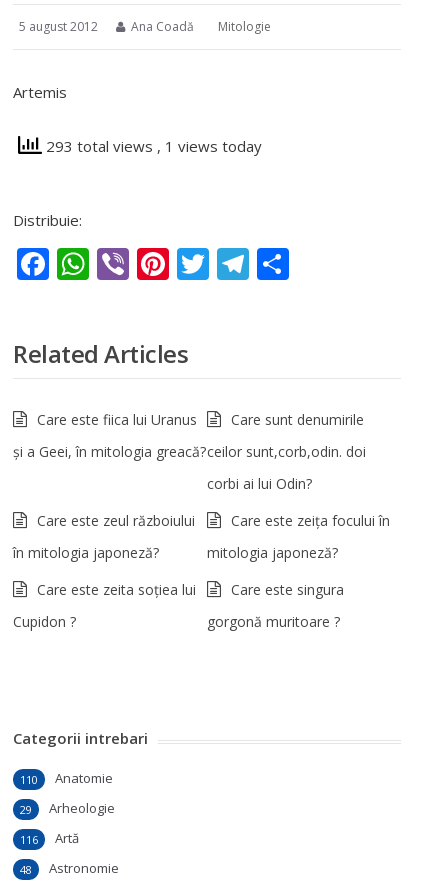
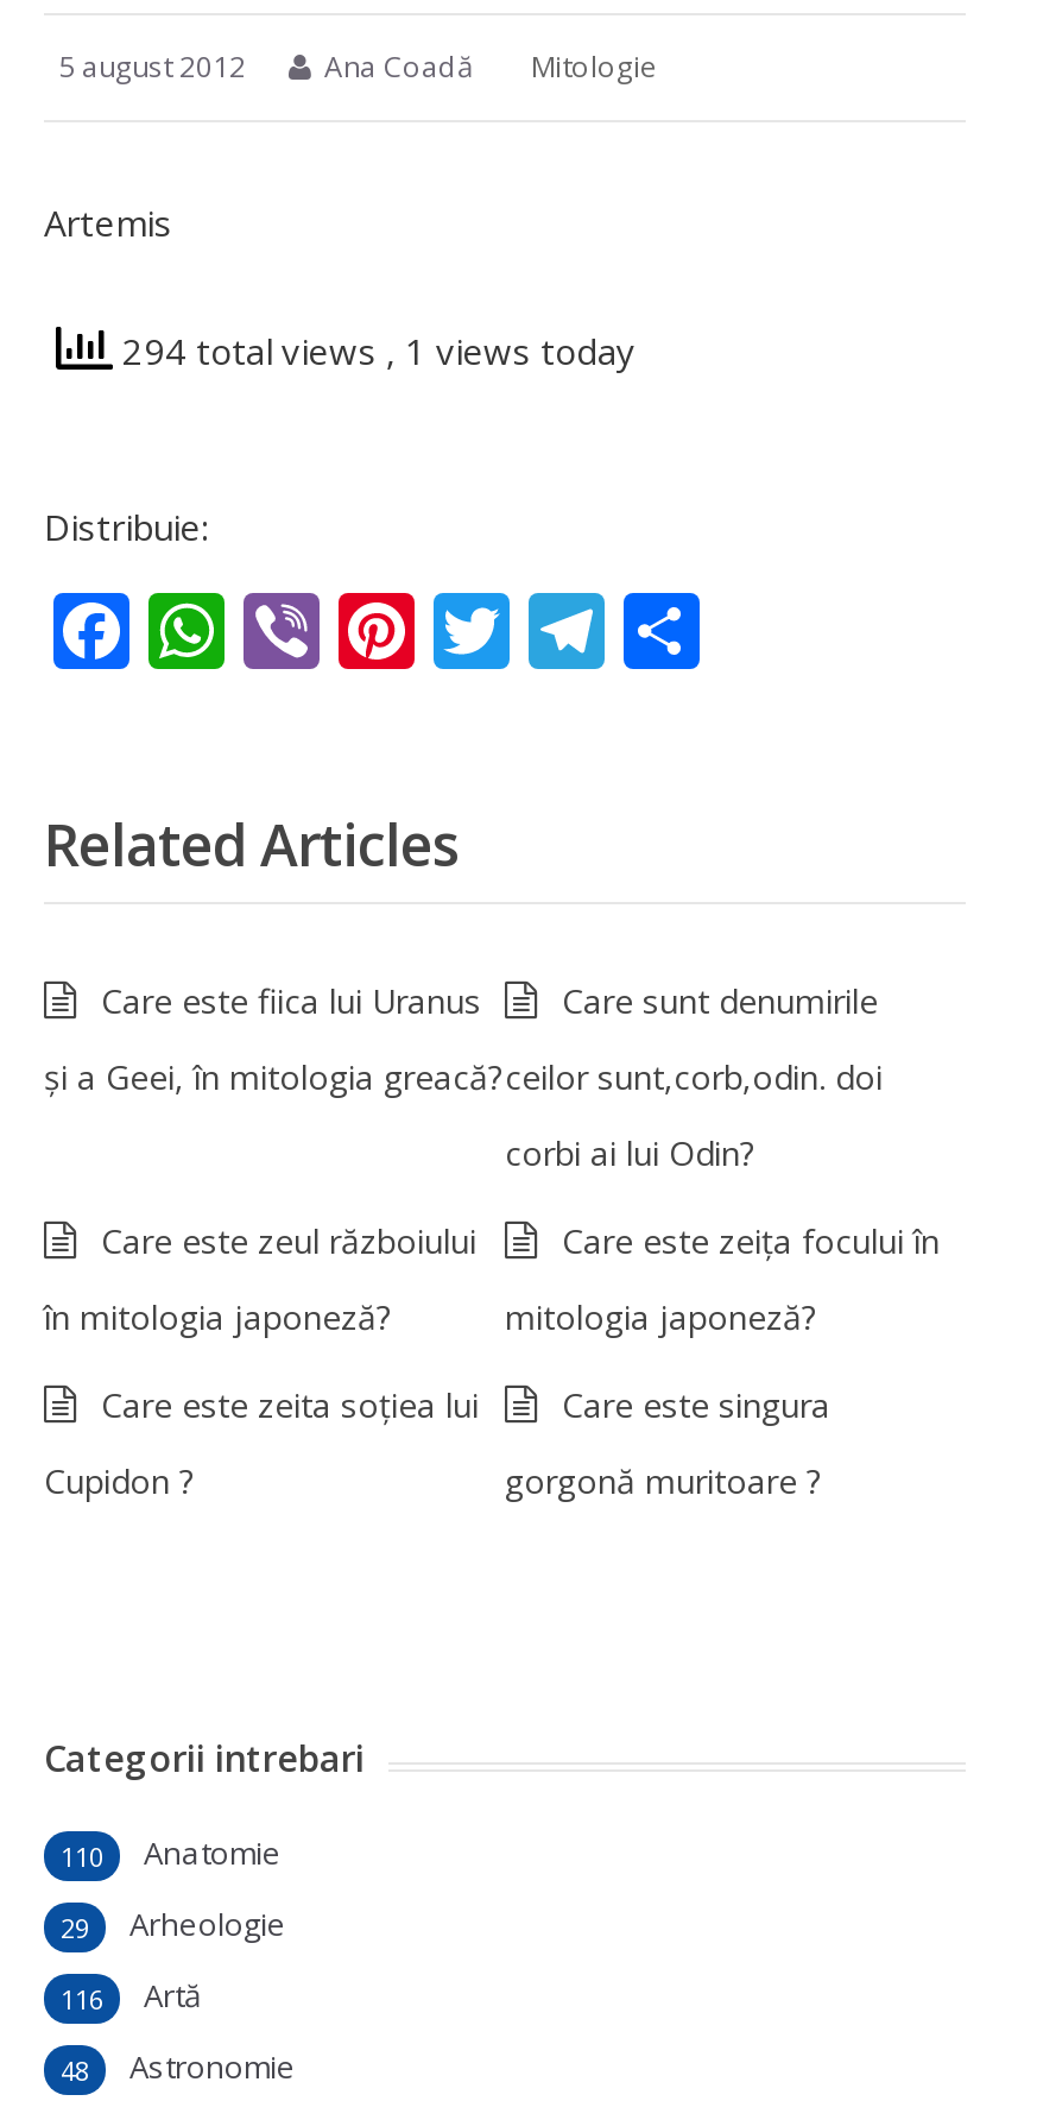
- 293 total views, 1 views today
+ 294 total views, 1 views today
